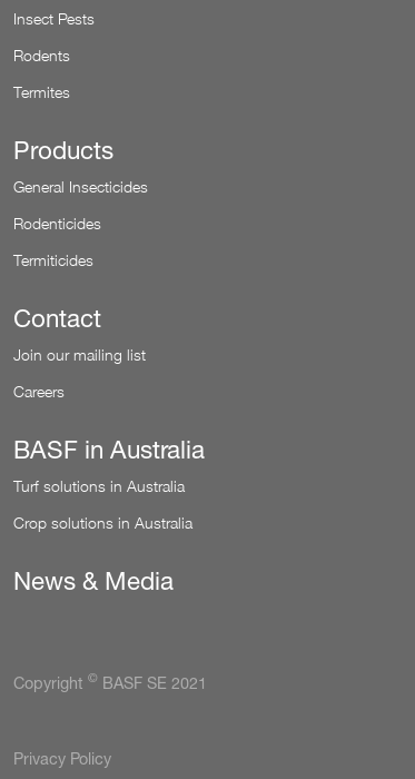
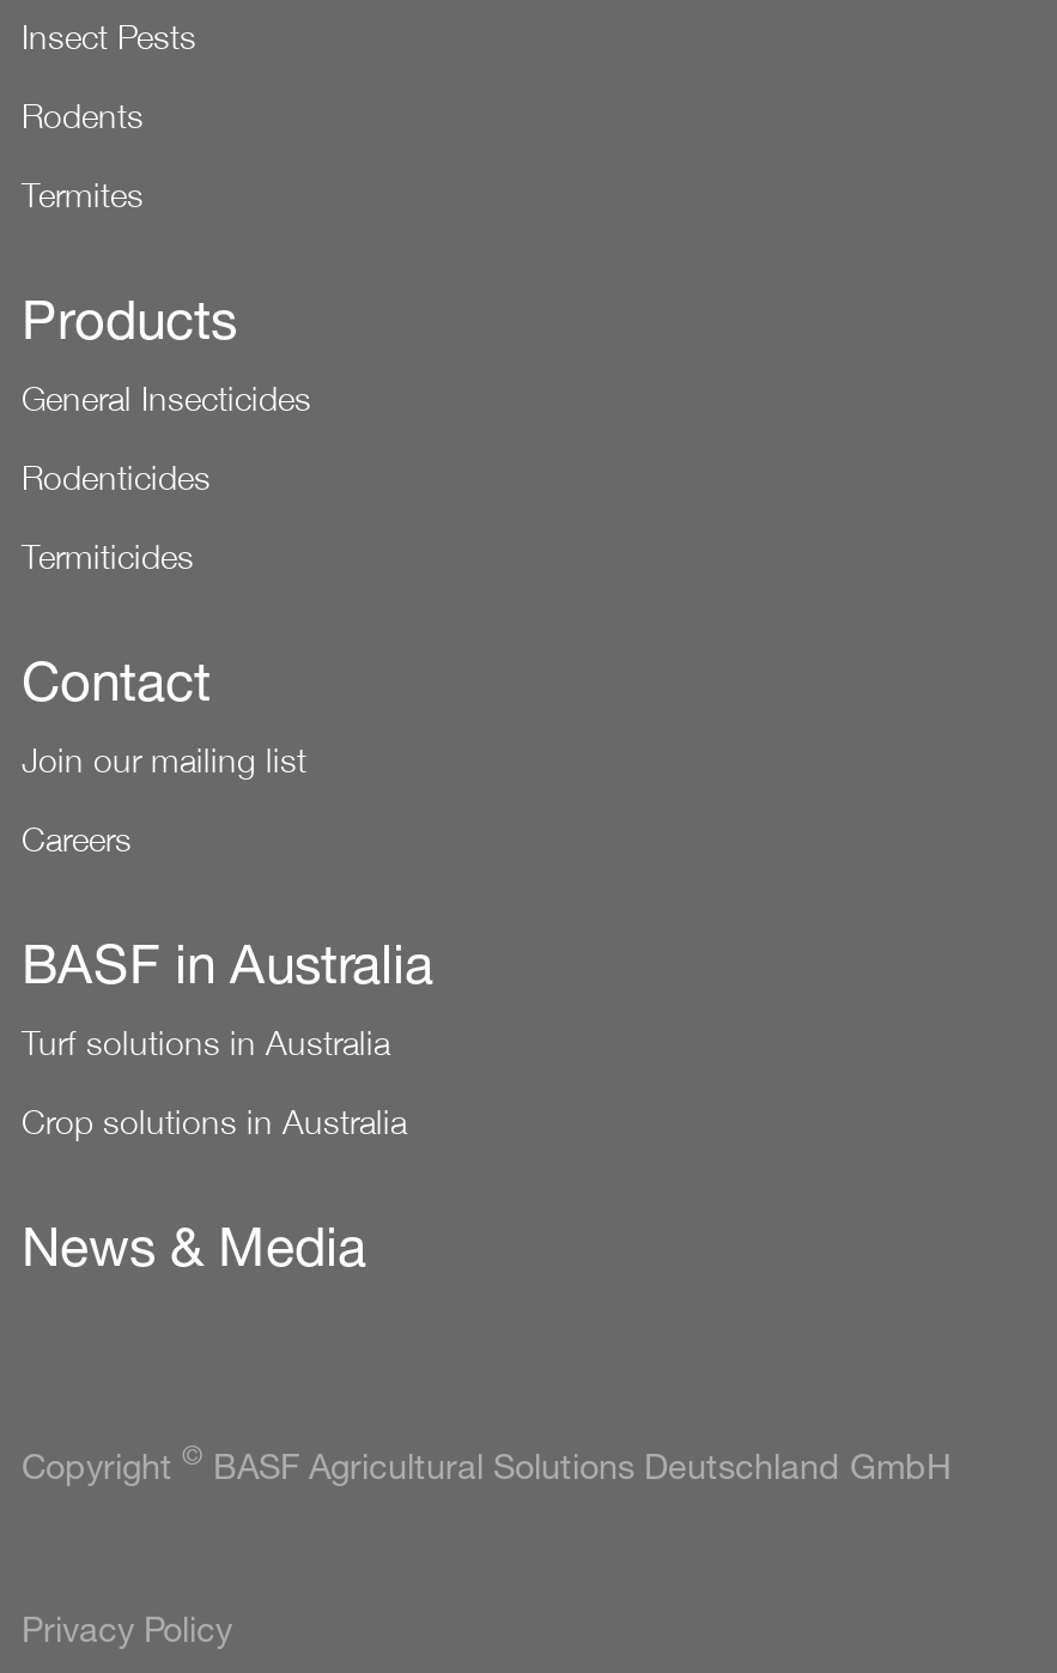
- Copyright © BASF SE 2021
+ Copyright © BASF Agricultural Solutions Deutschland GmbH
